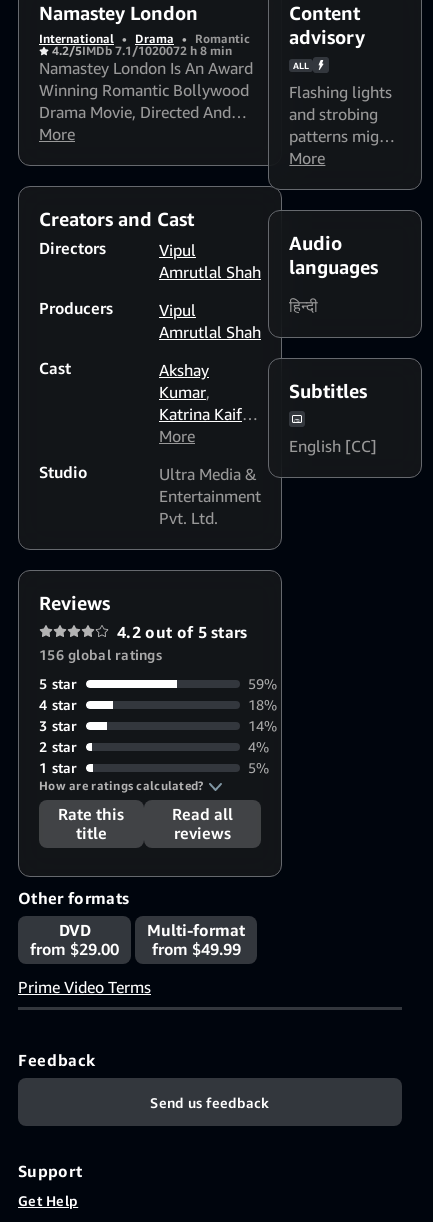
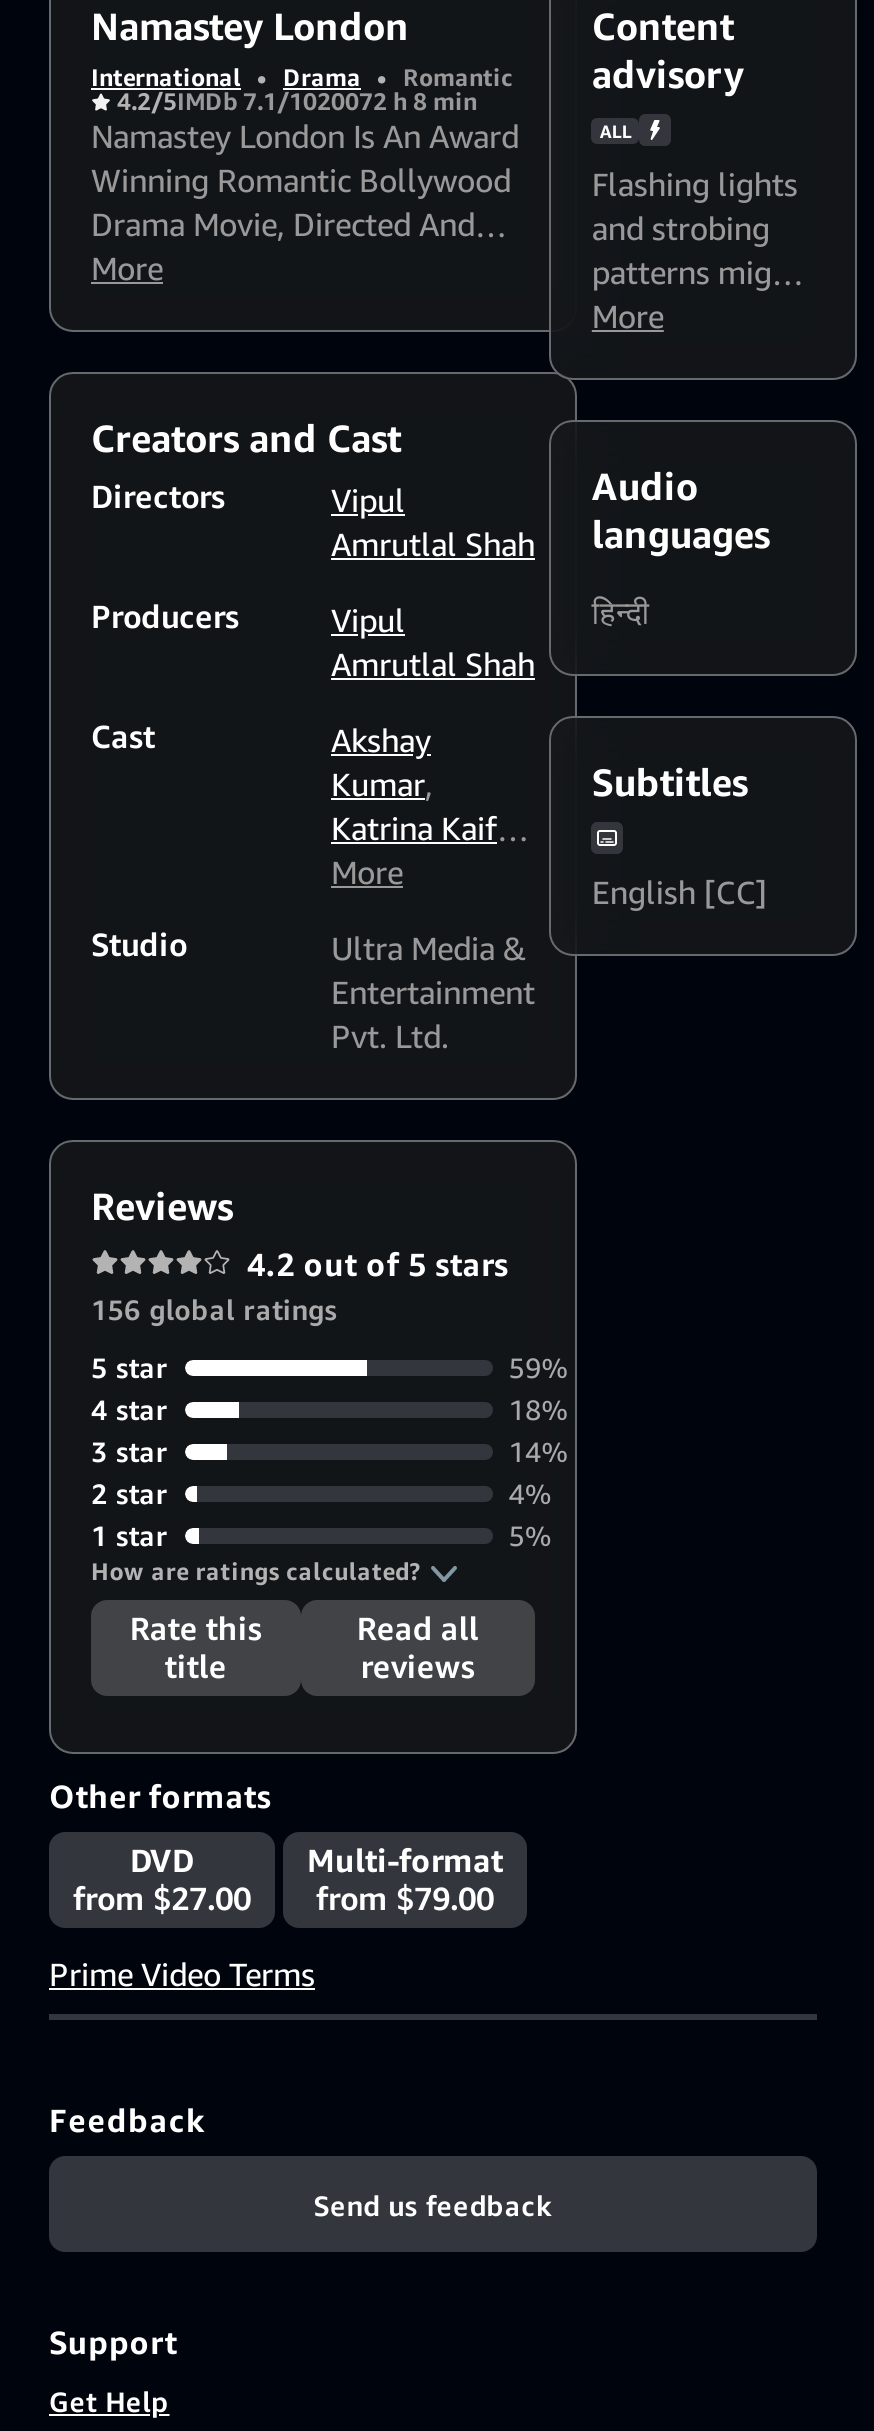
- from $29.00
+ from $27.00

- from $49.99
+ from $79.00
